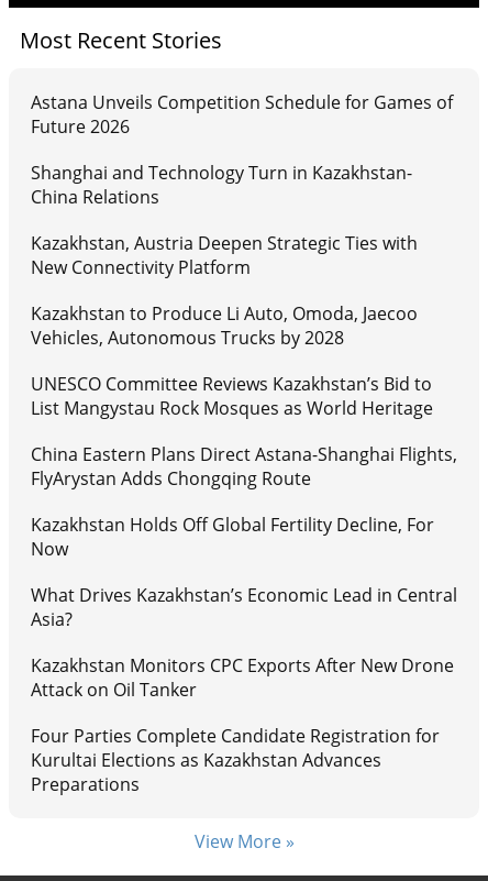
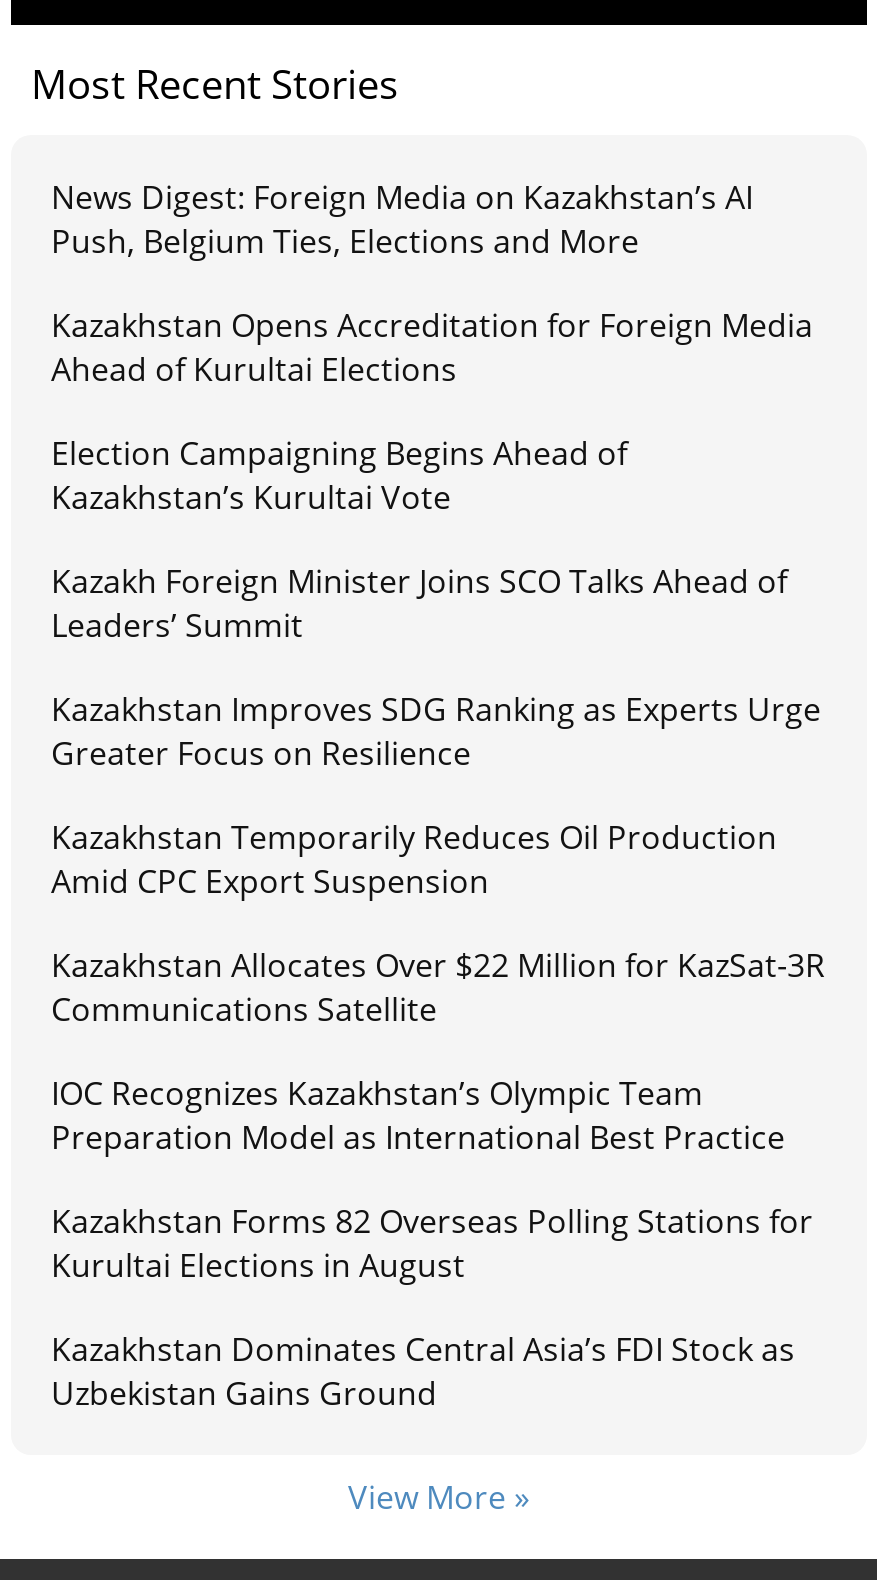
- Astana Unveils Competition Schedule for Games of
- Future 2026
+ News Digest: Foreign Media on Kazakhstan’s AI
+ Push, Belgium Ties, Elections and More

- Shanghai and Technology Turn in Kazakhstan-
- China Relations
+ Kazakhstan Opens Accreditation for Foreign Media
+ Ahead of Kurultai Elections

- Kazakhstan, Austria Deepen Strategic Ties with
- New Connectivity Platform
+ Election Campaigning Begins Ahead of
+ Kazakhstan’s Kurultai Vote

- Kazakhstan to Produce Li Auto, Omoda, Jaecoo
- Vehicles, Autonomous Trucks by 2028
+ Kazakh Foreign Minister Joins SCO Talks Ahead of
+ Leaders’ Summit

- UNESCO Committee Reviews Kazakhstan’s Bid to
- List Mangystau Rock Mosques as World Heritage
+ Kazakhstan Improves SDG Ranking as Experts Urge
+ Greater Focus on Resilience

- China Eastern Plans Direct Astana-Shanghai Flights,
- FlyArystan Adds Chongqing Route
+ Kazakhstan Temporarily Reduces Oil Production
+ Amid CPC Export Suspension

- Kazakhstan Holds Off Global Fertility Decline, For
- Now
+ Kazakhstan Allocates Over $22 Million for KazSat-3R
+ Communications Satellite

- What Drives Kazakhstan’s Economic Lead in Central
- Asia?
+ IOC Recognizes Kazakhstan’s Olympic Team
+ Preparation Model as International Best Practice

- Kazakhstan Monitors CPC Exports After New Drone
- Attack on Oil Tanker
+ Kazakhstan Forms 82 Overseas Polling Stations for
+ Kurultai Elections in August

- Four Parties Complete Candidate Registration for
- Kurultai Elections as Kazakhstan Advances
- Preparations
+ Kazakhstan Dominates Central Asia’s FDI Stock as
+ Uzbekistan Gains Ground
